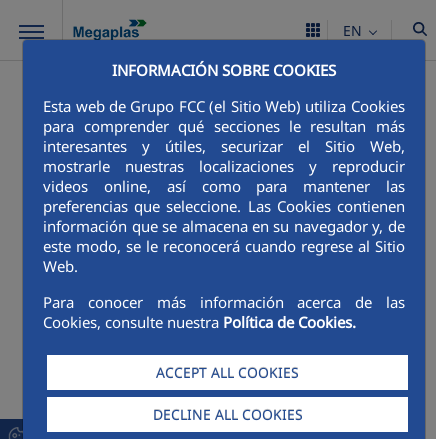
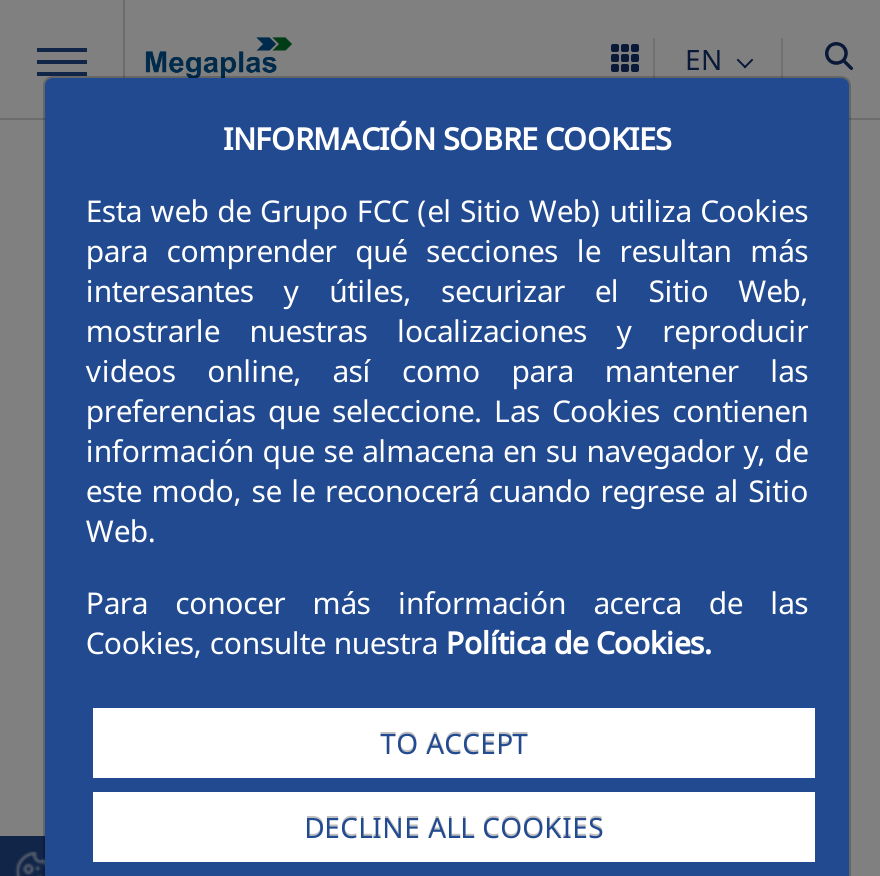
- ACCEPT ALL COOKIES
+ TO ACCEPT
